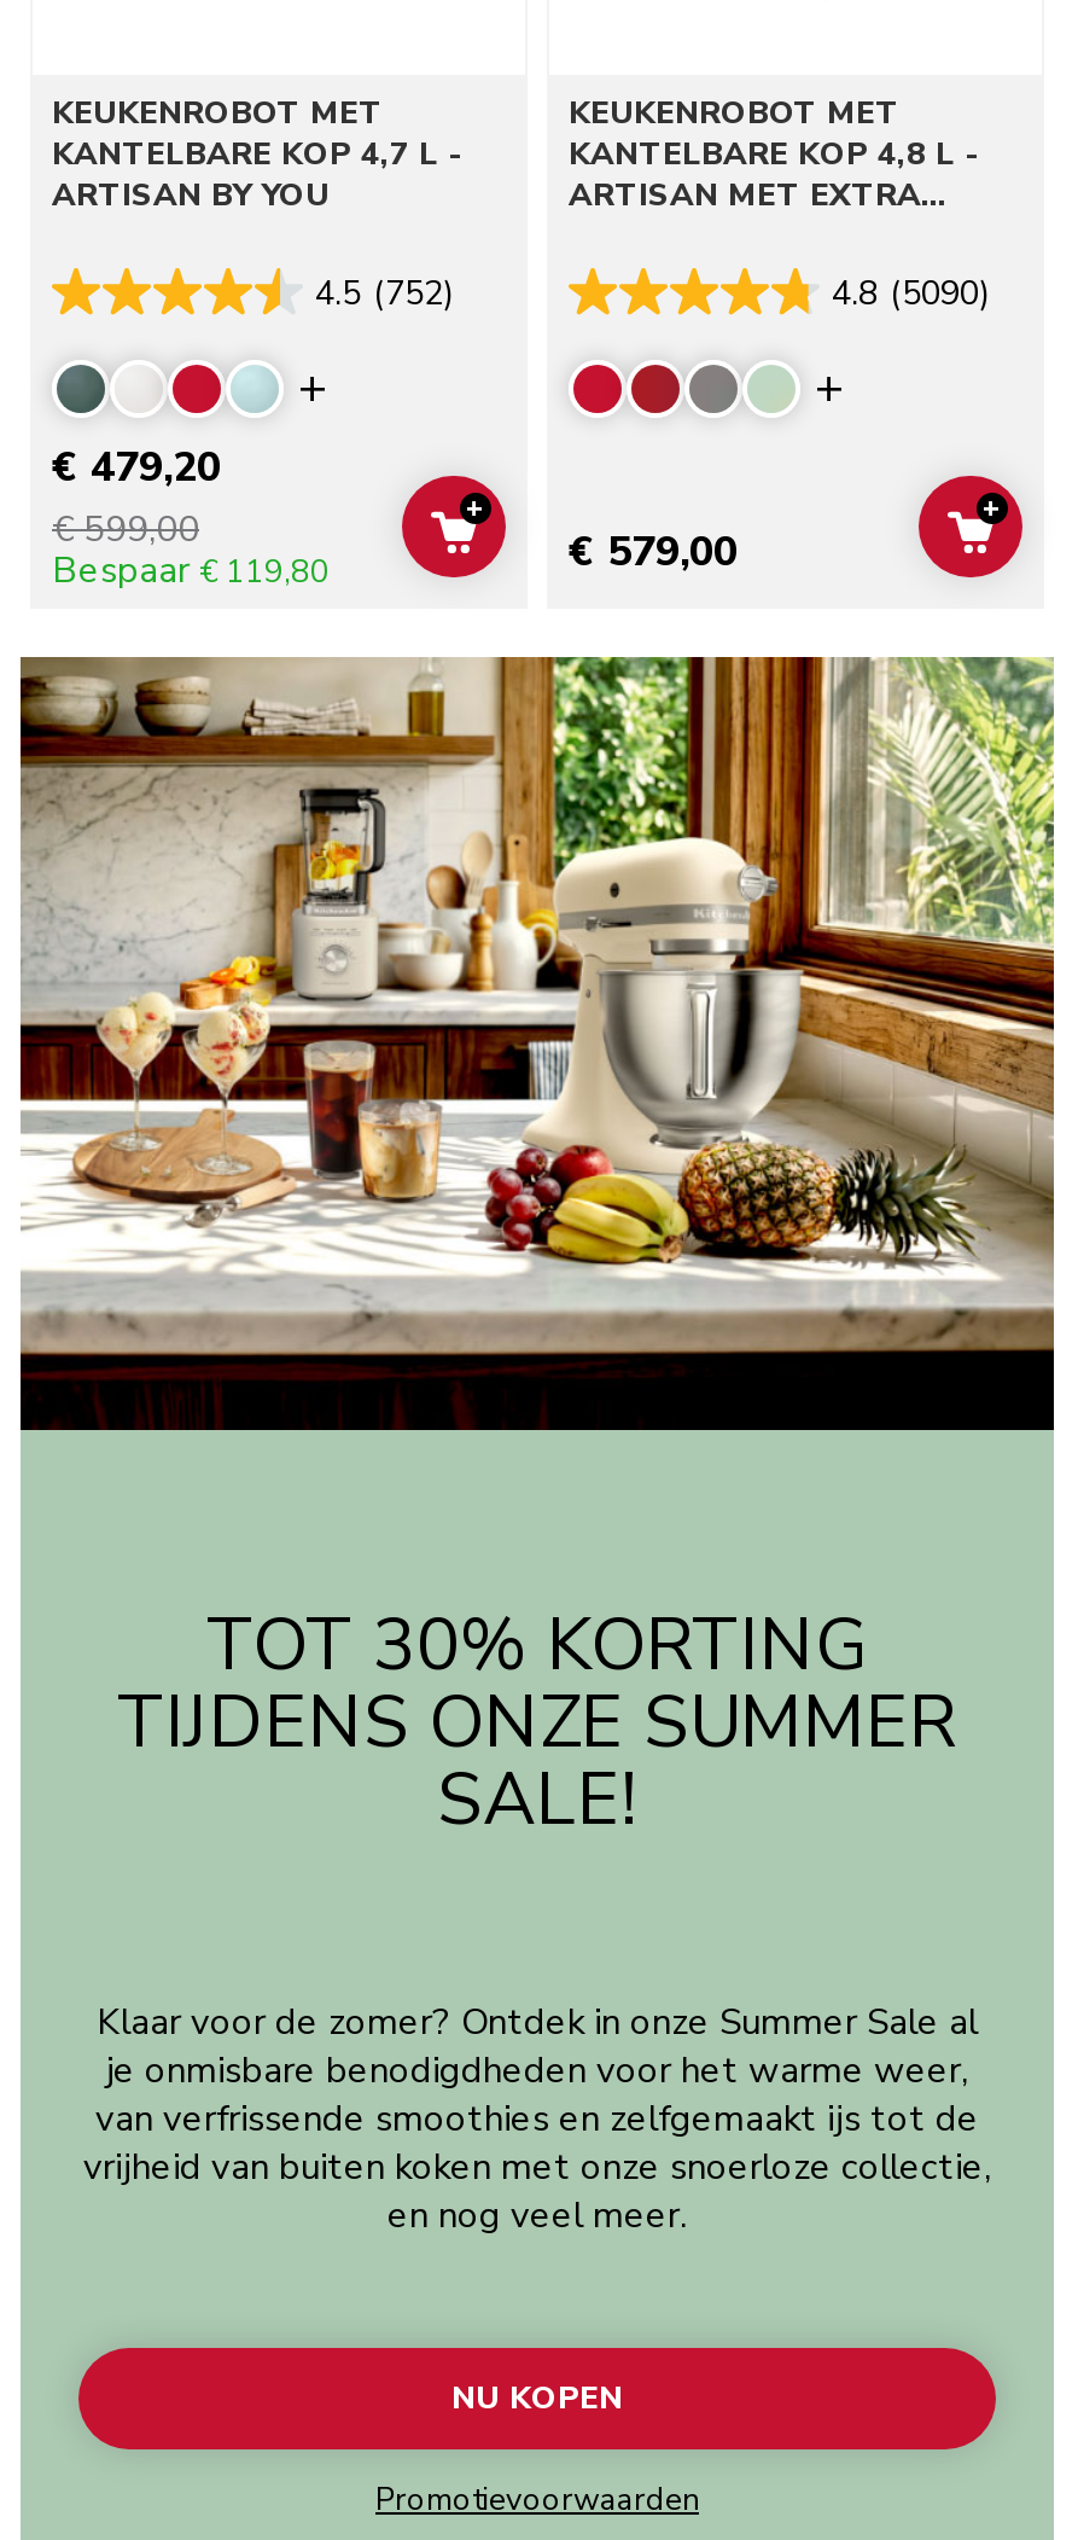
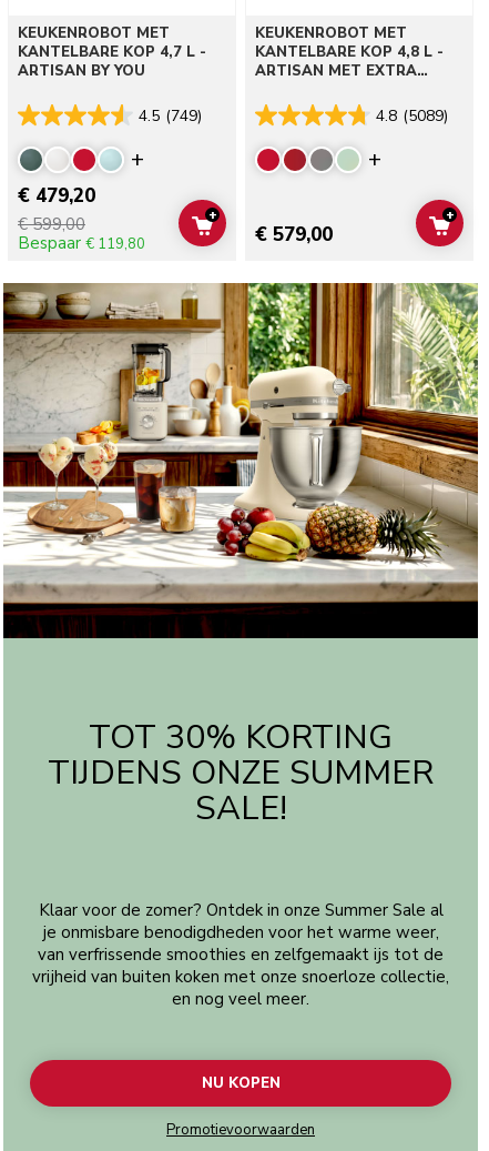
- 4.5 (752)
+ 4.5 (749)

- 4.8 (5090)
+ 4.8 (5089)
